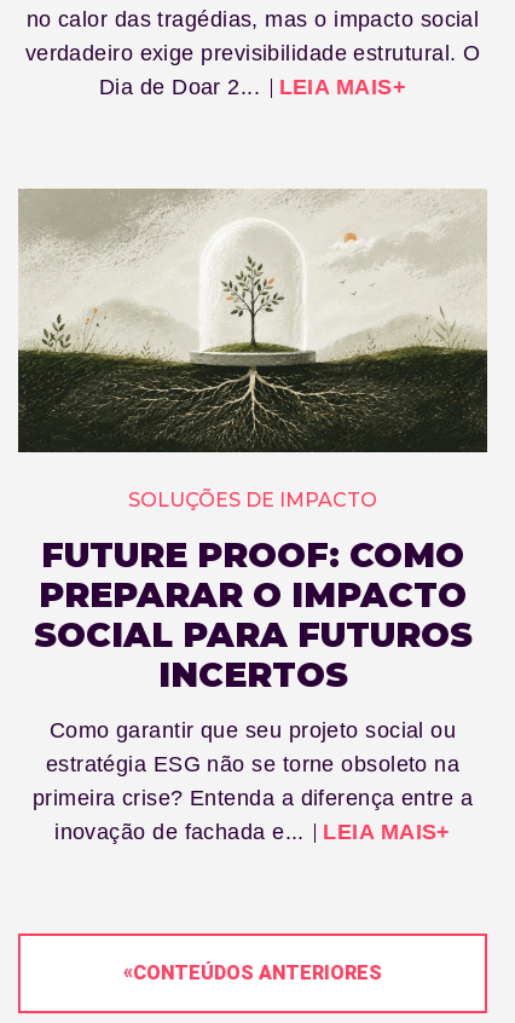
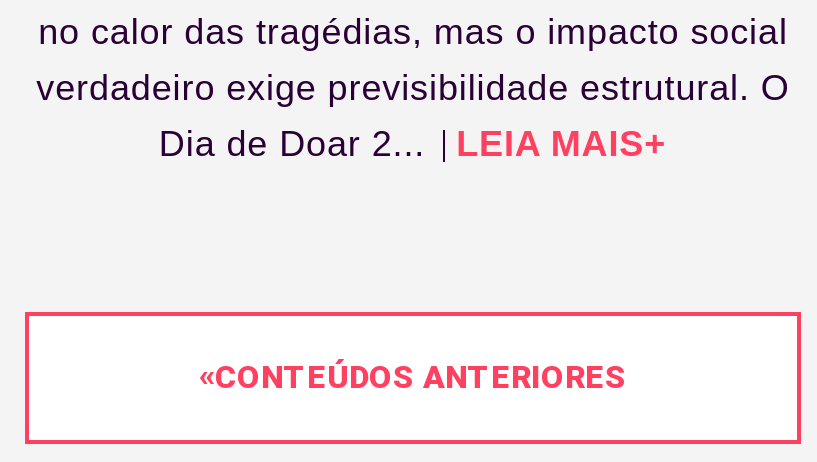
- [image]
- SOLUÇÕES DE IMPACTO
- FUTURE PROOF: COMO
- PREPARAR O IMPACTO
- SOCIAL PARA FUTUROS
- INCERTOS
- Como garantir que seu projeto social ou
- estratégia ESG não se torne obsoleto na
- primeira crise? Entenda a diferença entre a
- inovação de fachada e... LEIA MAIS+
